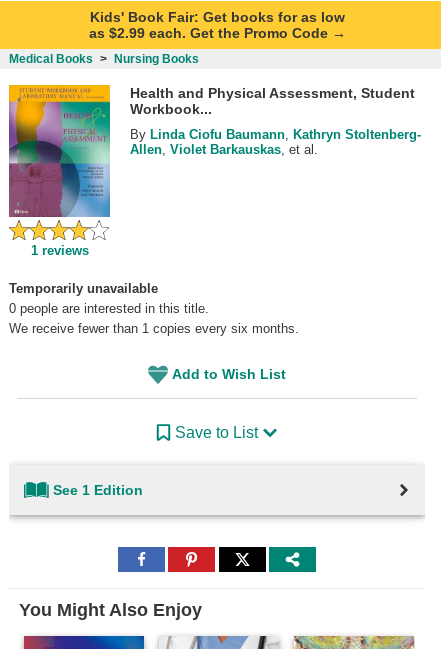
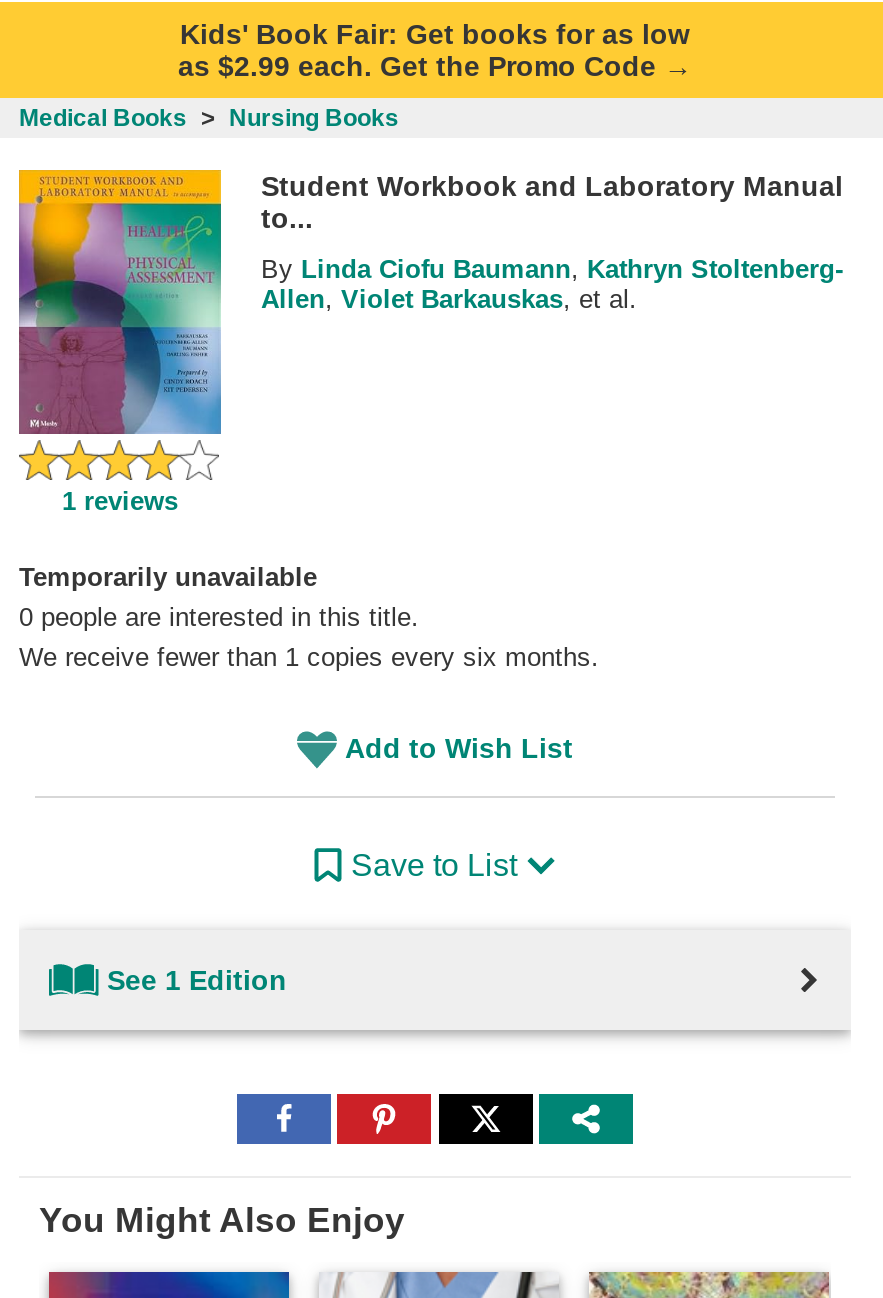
- Health and Physical Assessment, Student
- Workbook...
+ Student Workbook and Laboratory Manual
+ to...
